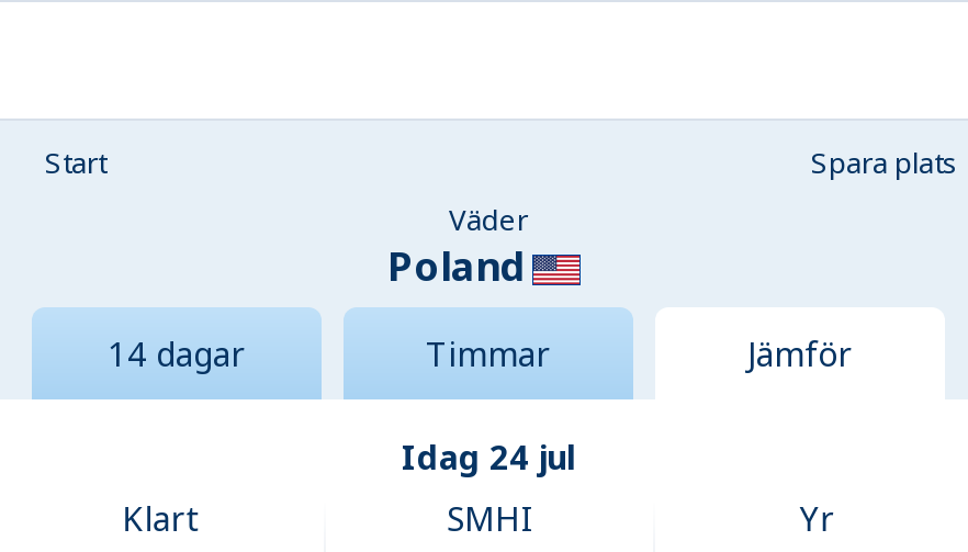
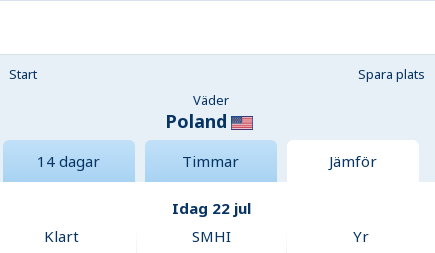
- Idag 24 jul
+ Idag 22 jul
